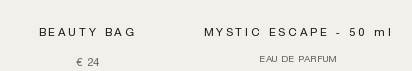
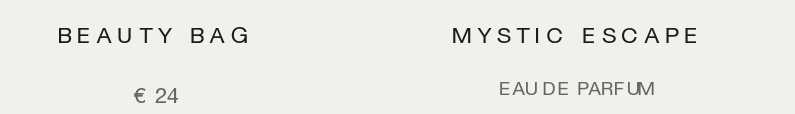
- MYSTIC ESCAPE - 50 ml
+ MYSTIC ESCAPE
